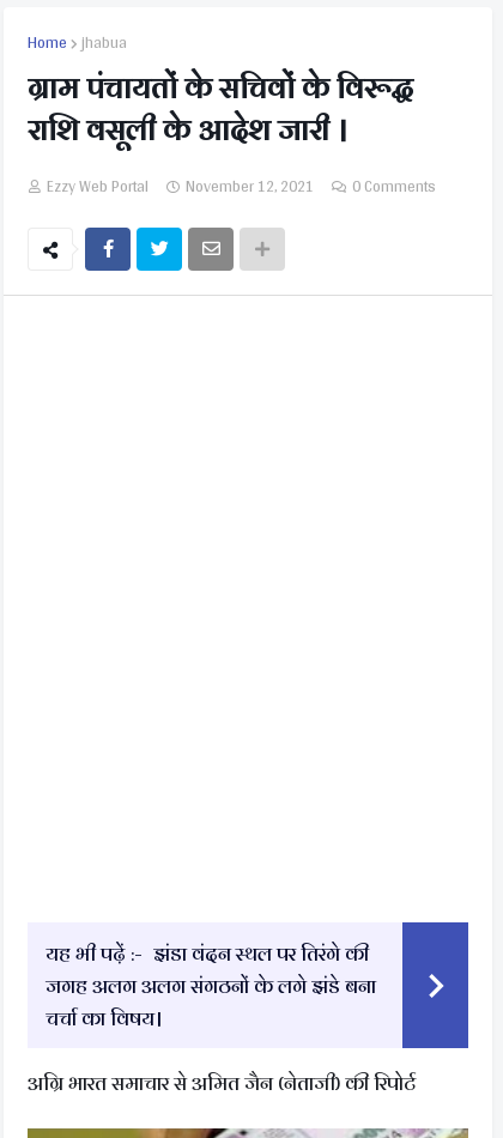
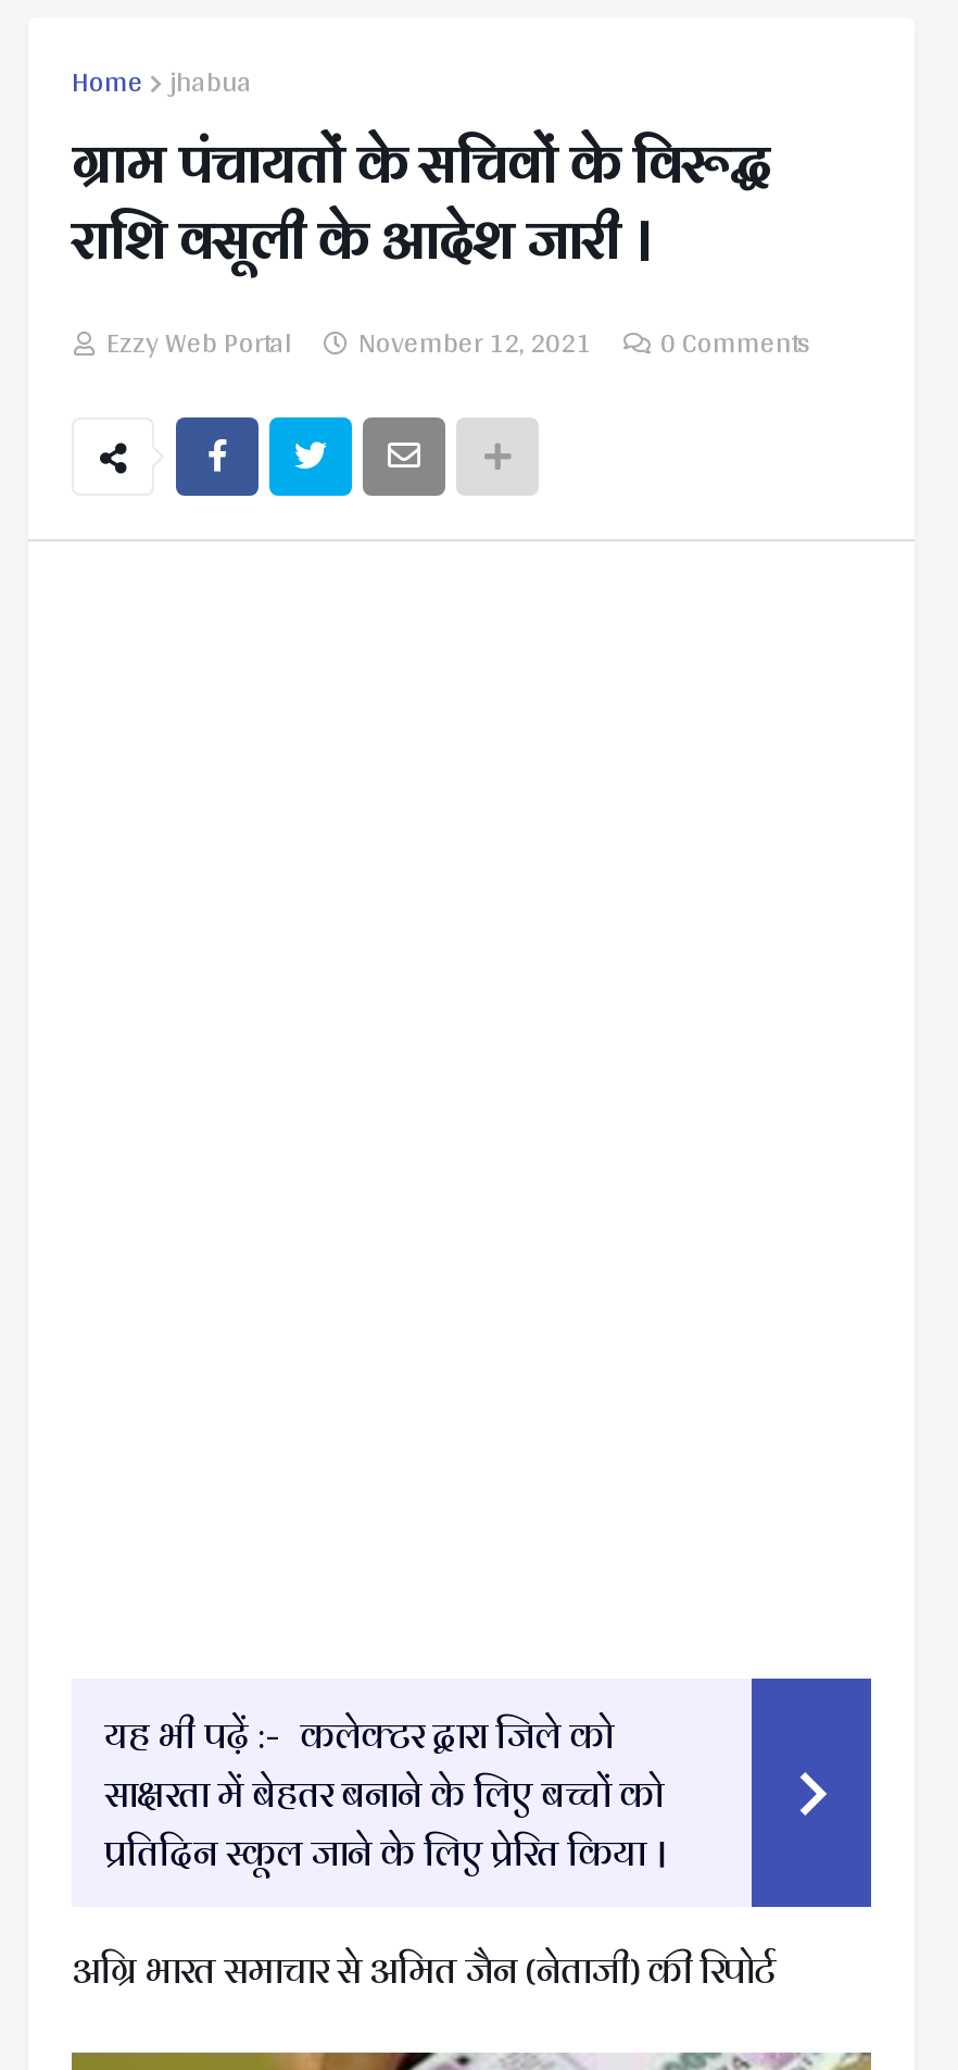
- यह भी पढ़ें :- झंडा वंदन स्थल पर तिरंगे की
- जगह अलग अलग संगठनों के लगे झंडे बना
- चर्चा का विषय।
+ यह भी पढ़ें :- कलेक्टर द्वारा जिले को
+ साक्षरता में बेहतर बनाने के लिए बच्चों को
+ प्रतिदिन स्कूल जाने के लिए प्रेरित किया ।
